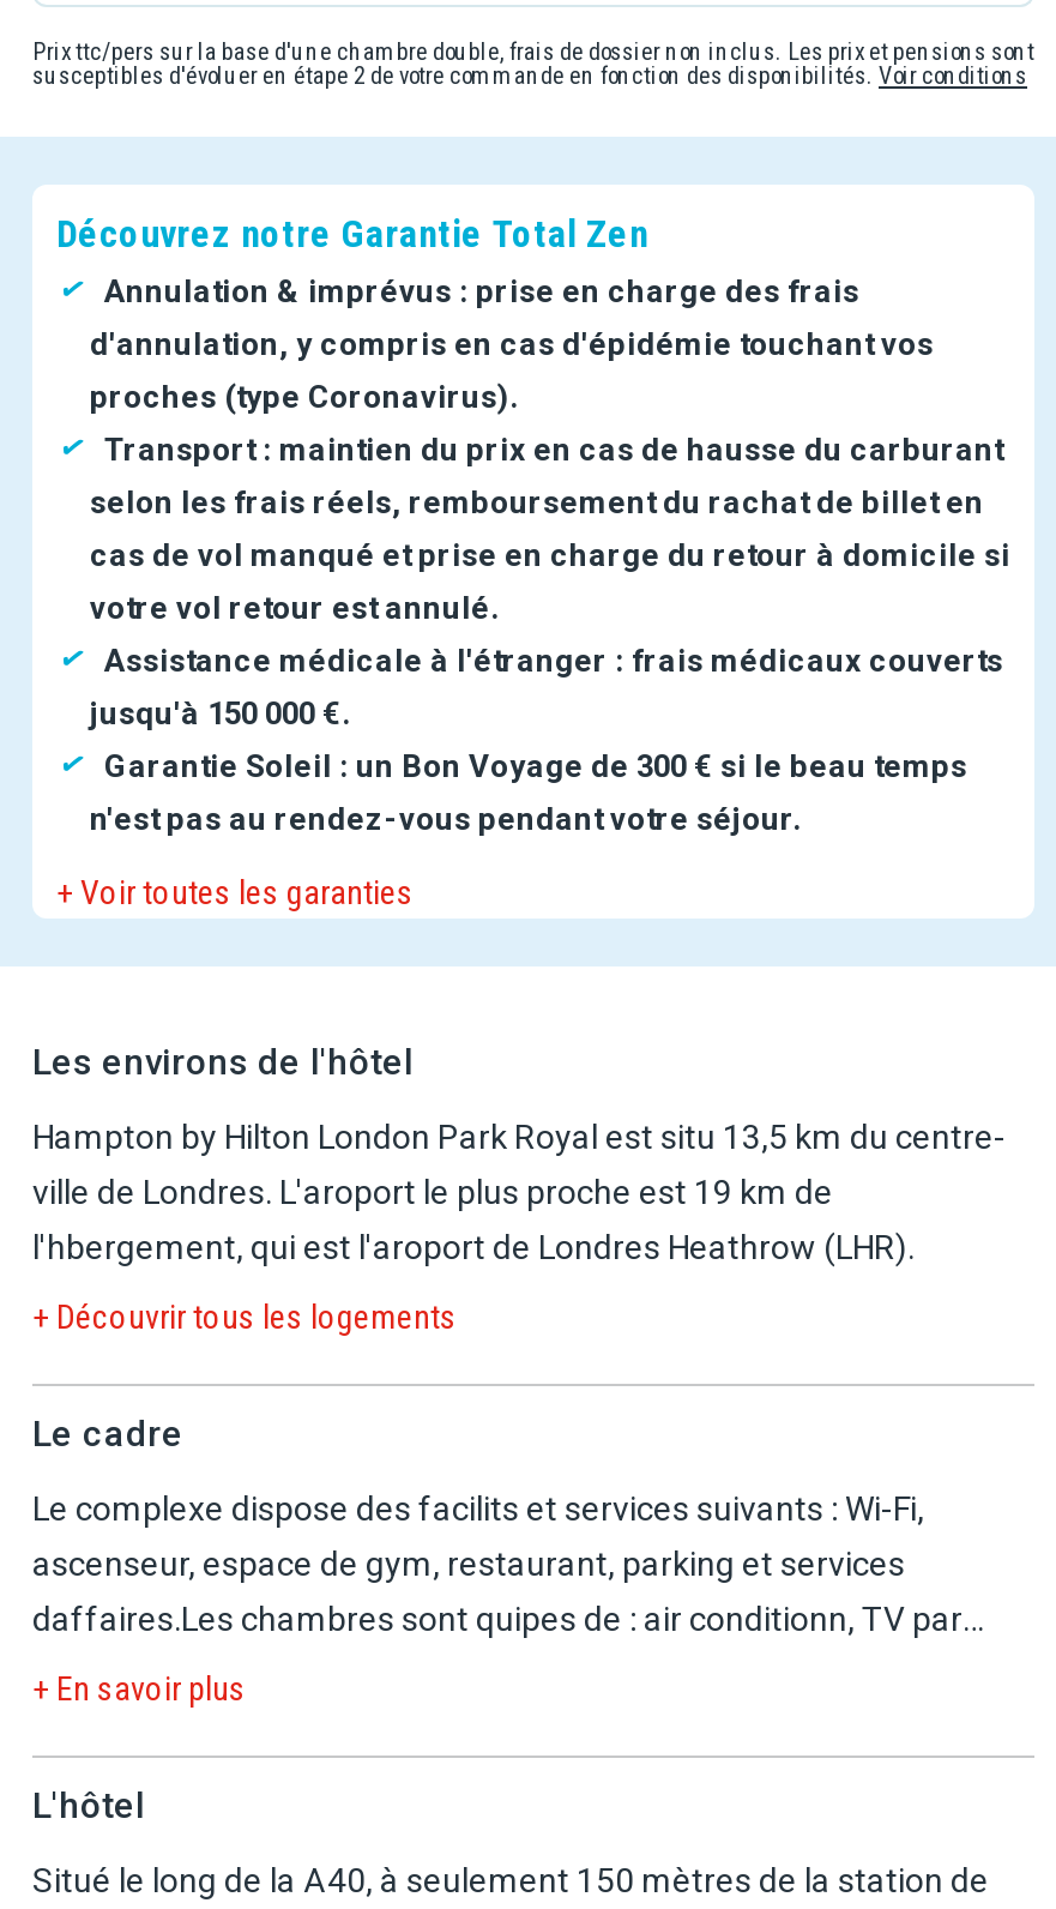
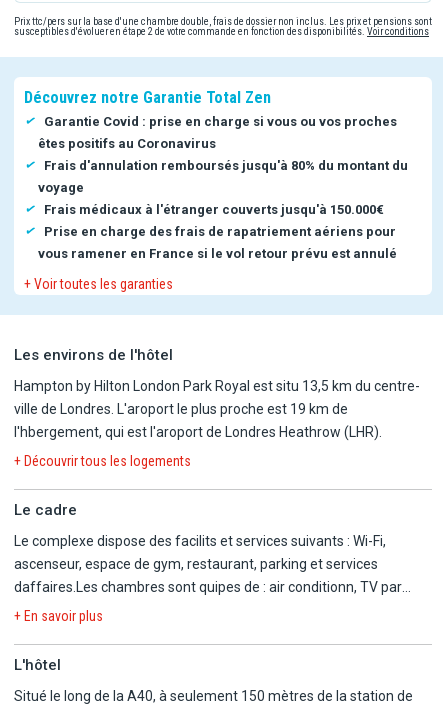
- Annulation & imprévus : prise en charge des frais
- d'annulation, y compris en cas d'épidémie touchant vos
- proches (type Coronavirus).
- Transport : maintien du prix en cas de hausse du carburant
- selon les frais réels, remboursement du rachat de billet en
- cas de vol manqué et prise en charge du retour à domicile si
- votre vol retour est annulé.
- Assistance médicale à l'étranger : frais médicaux couverts
- jusqu'à 150 000 €.
- Garantie Soleil : un Bon Voyage de 300 € si le beau temps
- n'est pas au rendez-vous pendant votre séjour.
+ Garantie Covid : prise en charge si vous ou vos proches
+ êtes positifs au Coronavirus
+ Frais d'annulation remboursés jusqu'à 80% du montant du
+ voyage
+ Frais médicaux à l'étranger couverts jusqu'à 150.000€
+ Prise en charge des frais de rapatriement aériens pour
+ vous ramener en France si le vol retour prévu est annulé
